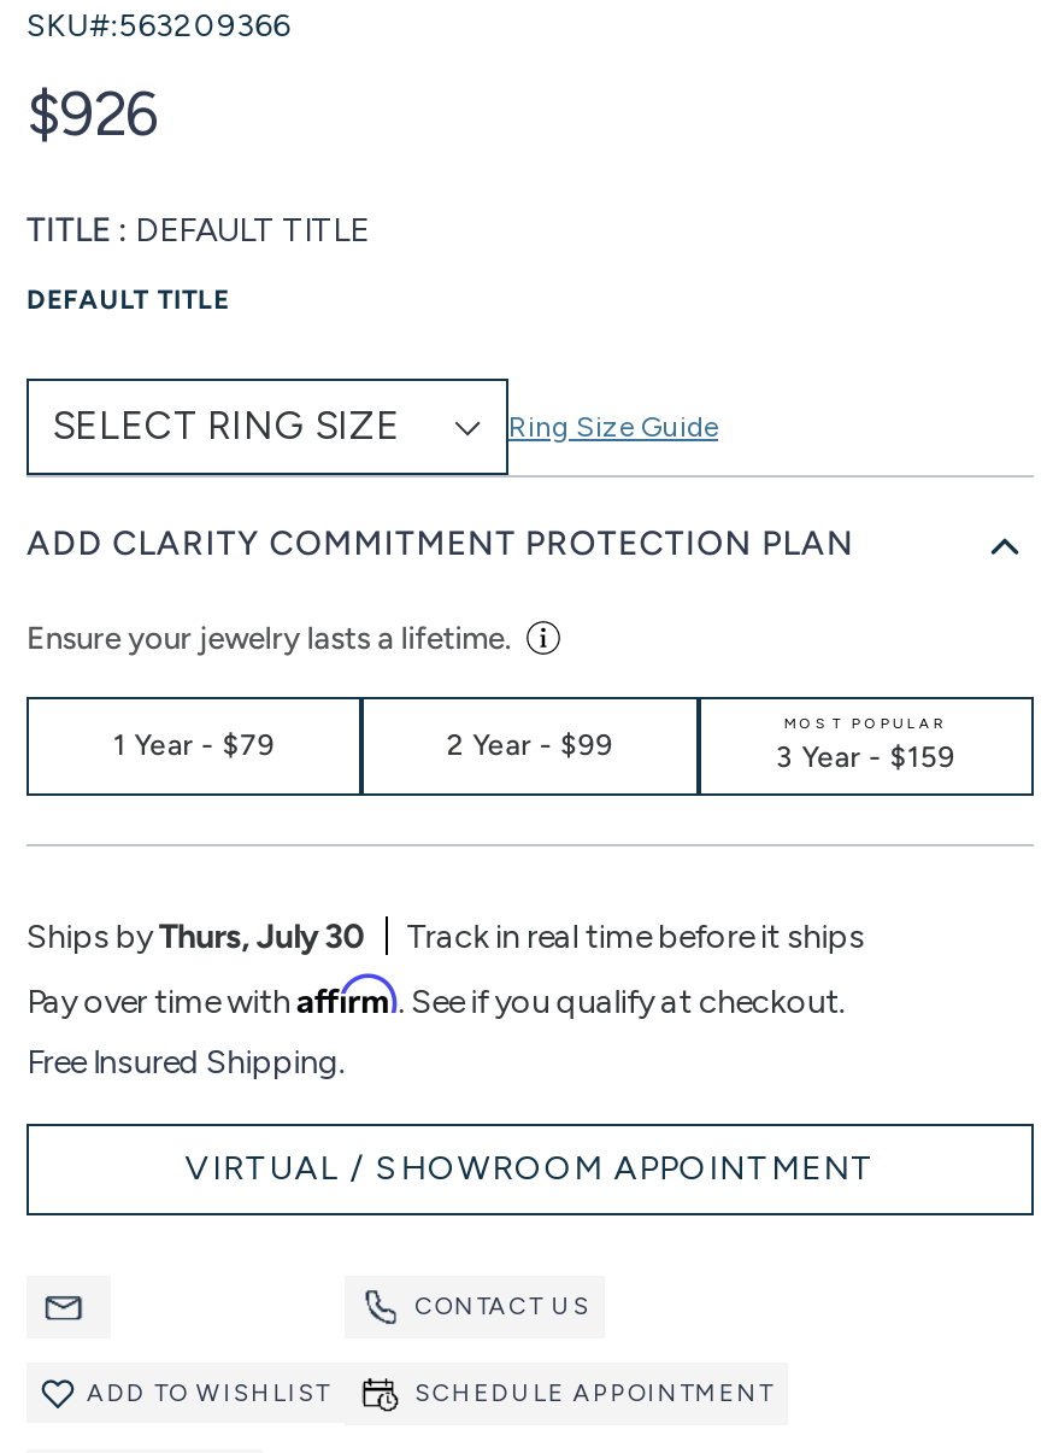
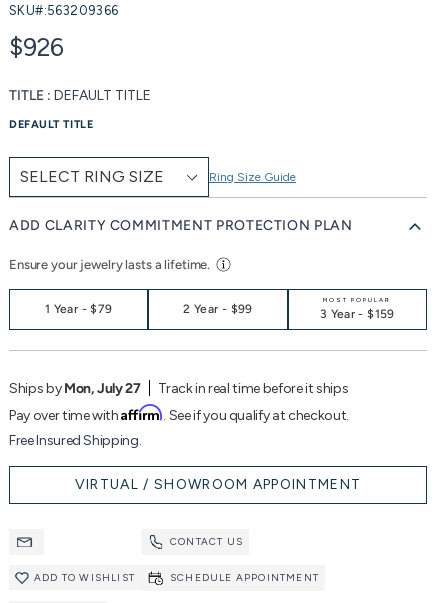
- Ships byThurs, July 30
+ Ships byMon, July 27
